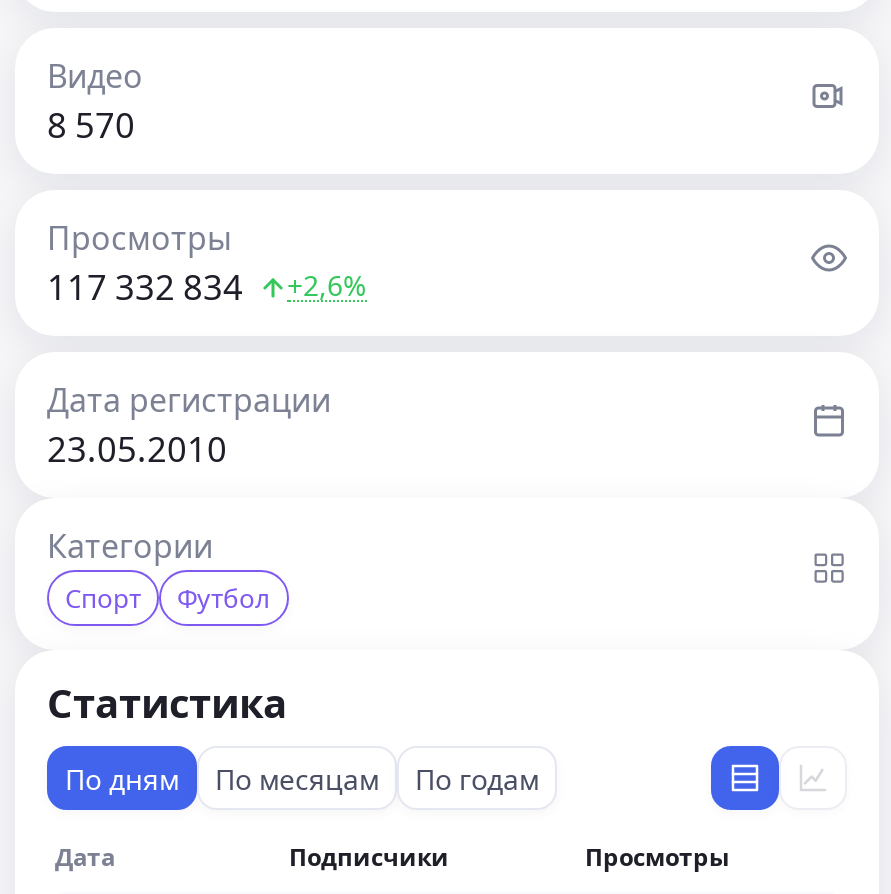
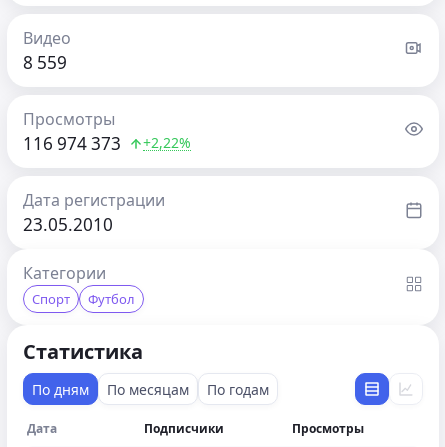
- 8 570
+ 8 559

- 117 332 834
+ 116 974 373

- +2,6%
+ +2,22%
